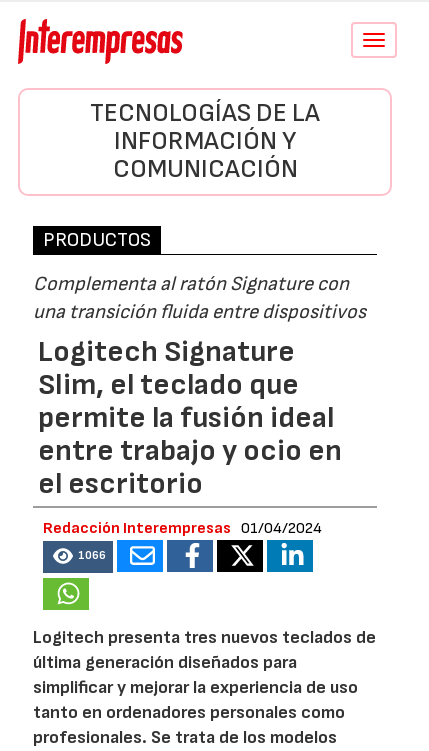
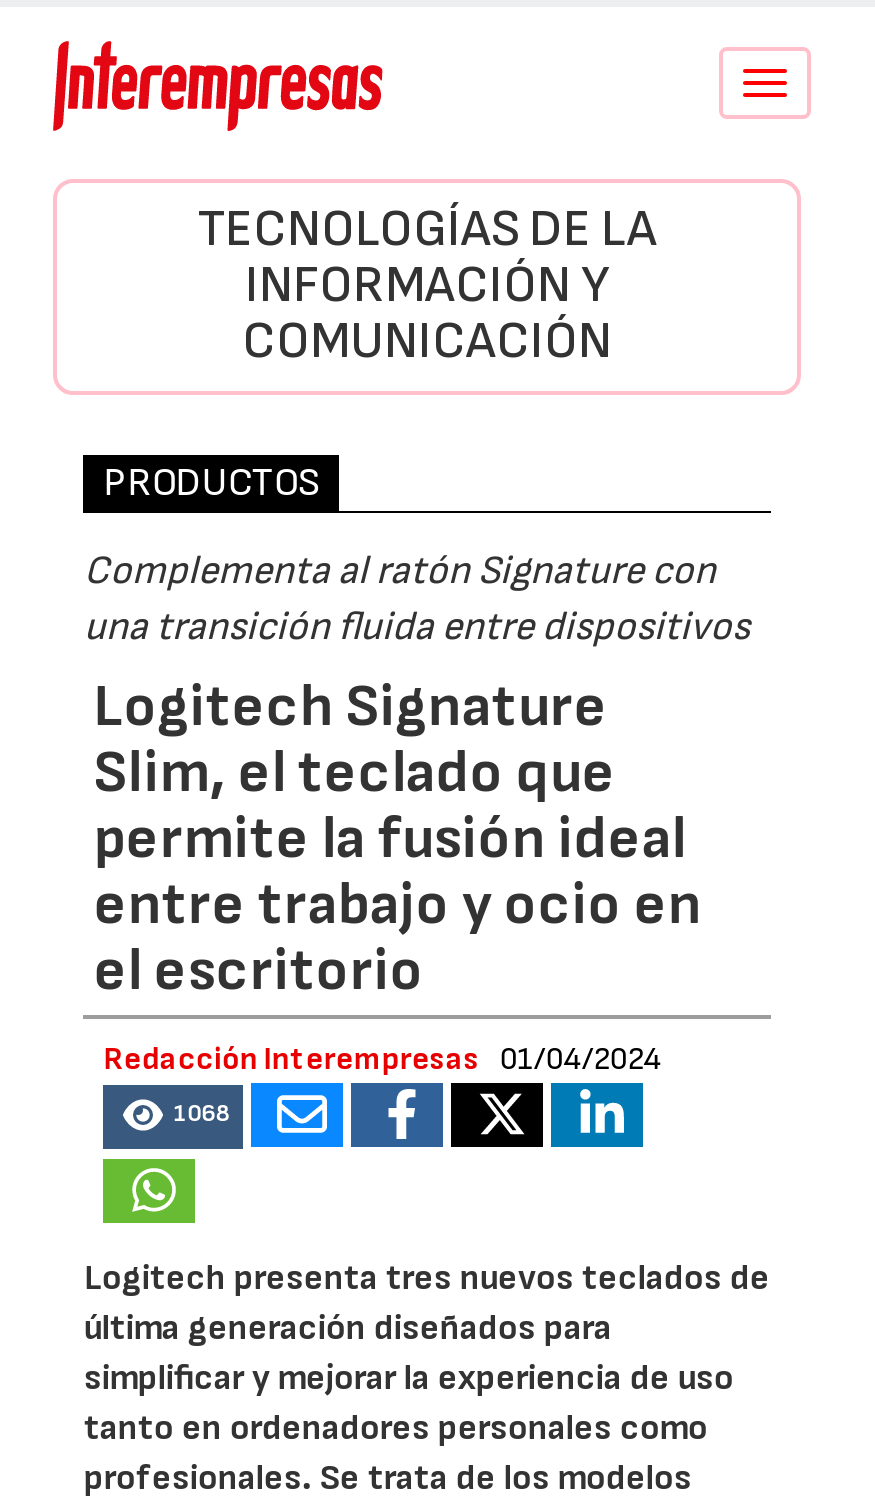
- 1066
+ 1068
